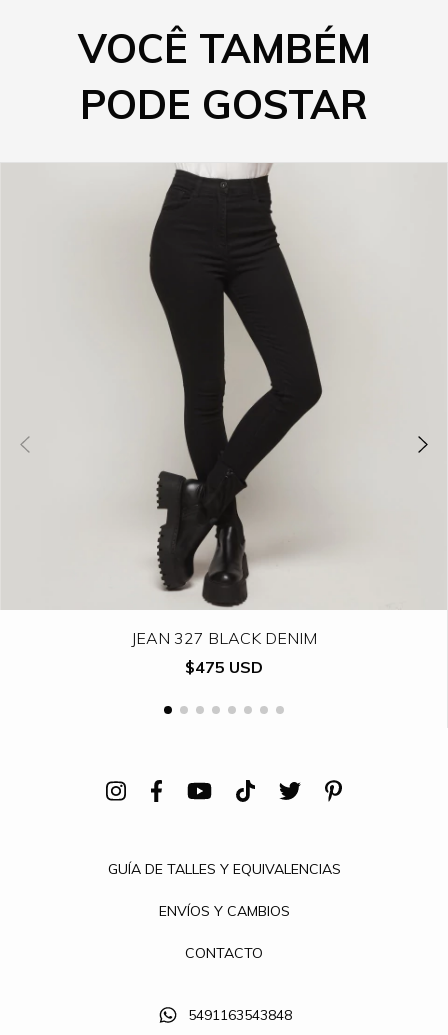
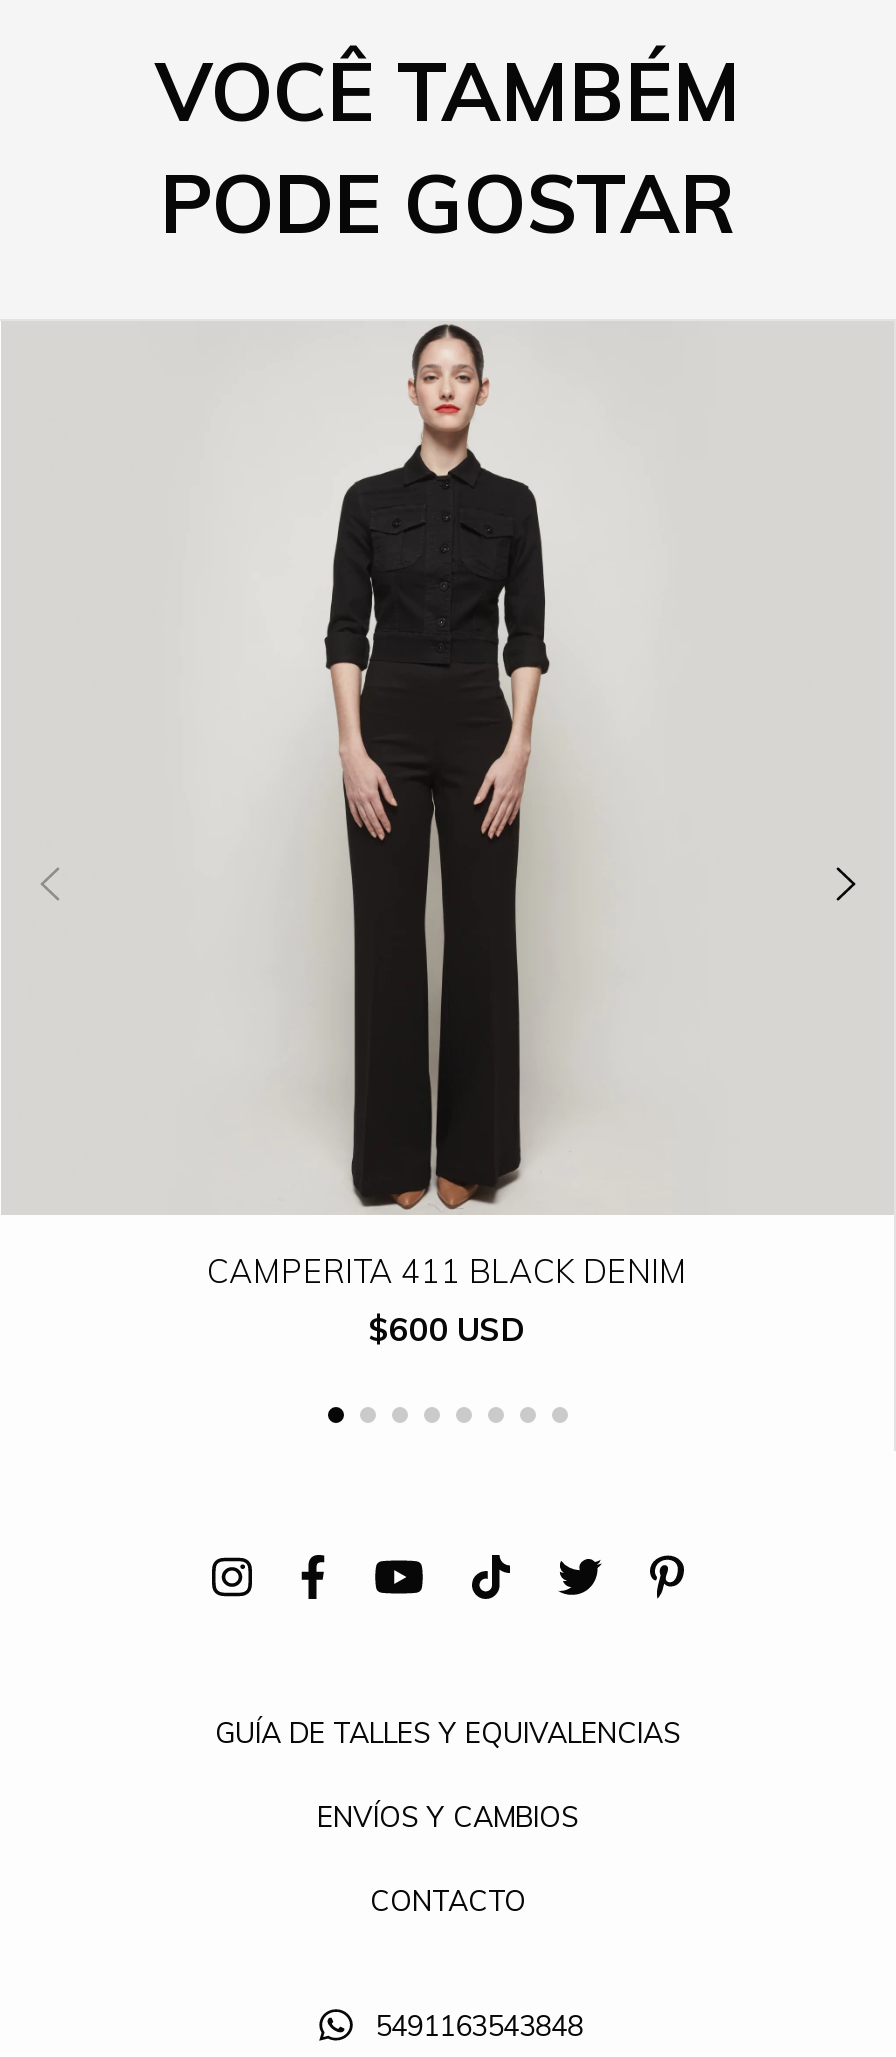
- [image]
- JEAN 327 BLACK DENIM
+ [image]
+ CAMPERITA 411 BLACK DENIM

- $475 USD
+ $600 USD
